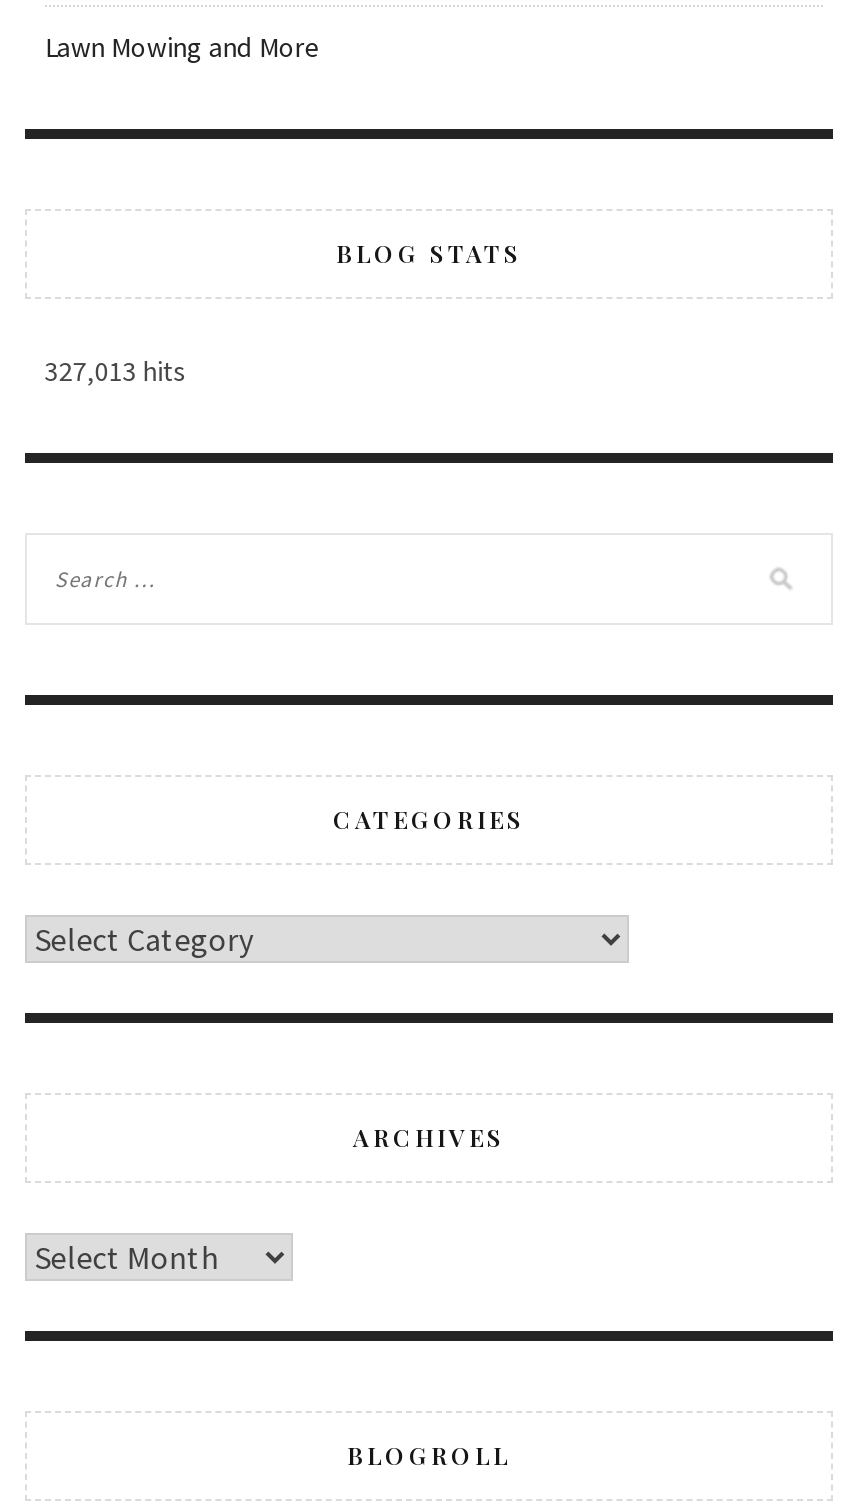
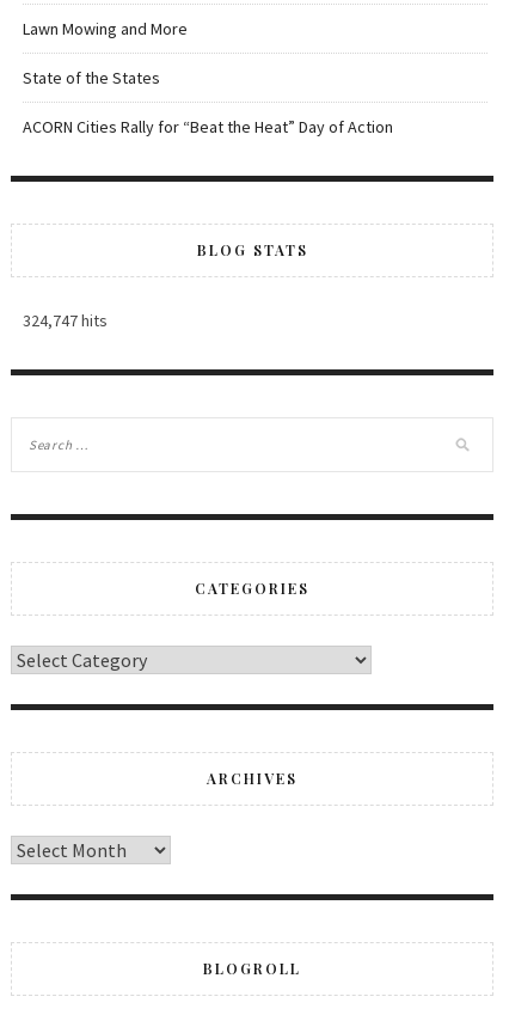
+ State of the States
+ ACORN Cities Rally for “Beat the Heat” Day of Action

- 327,013 hits
+ 324,747 hits
